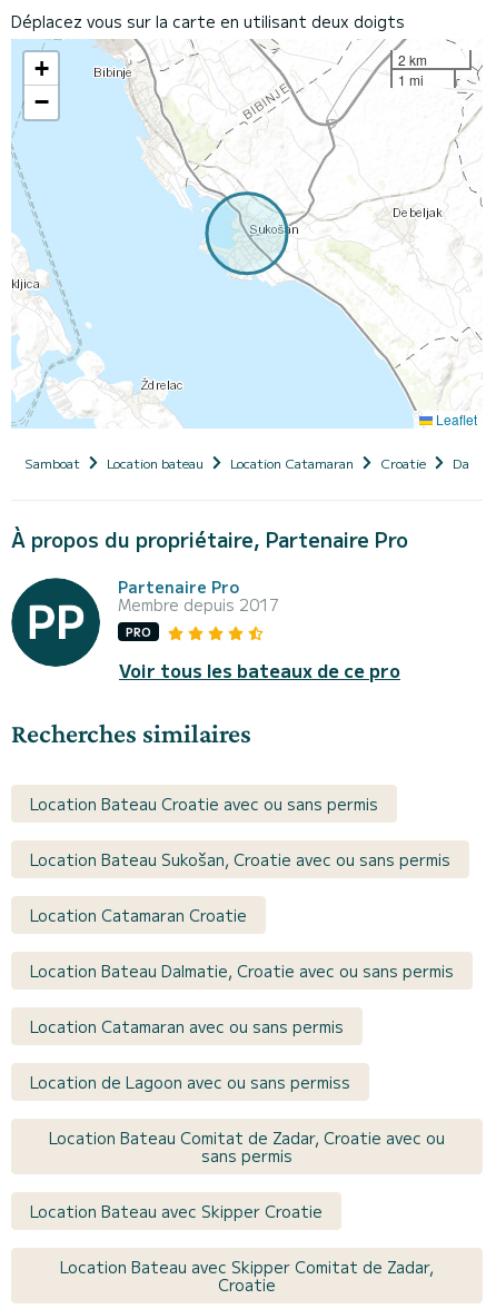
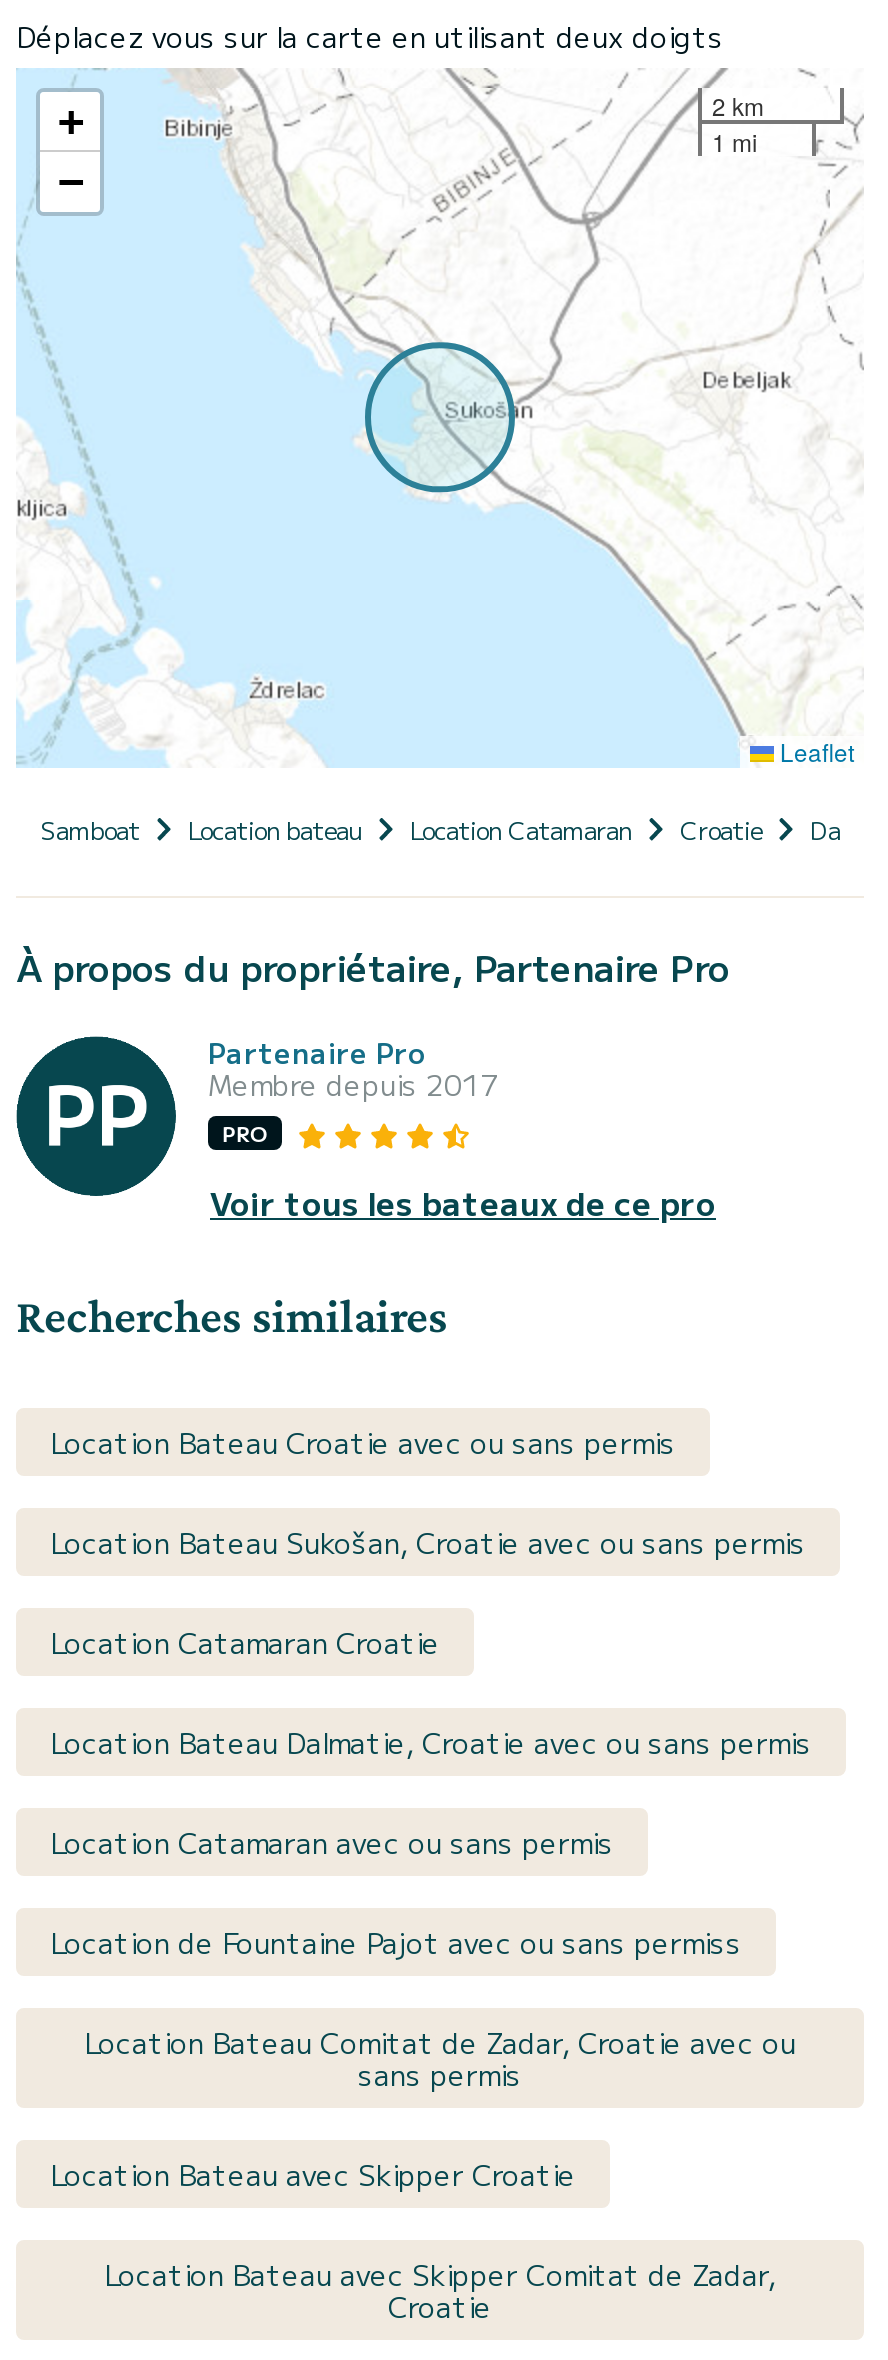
- Location de Lagoon avec ou sans permiss
+ Location de Fountaine Pajot avec ou sans permiss
